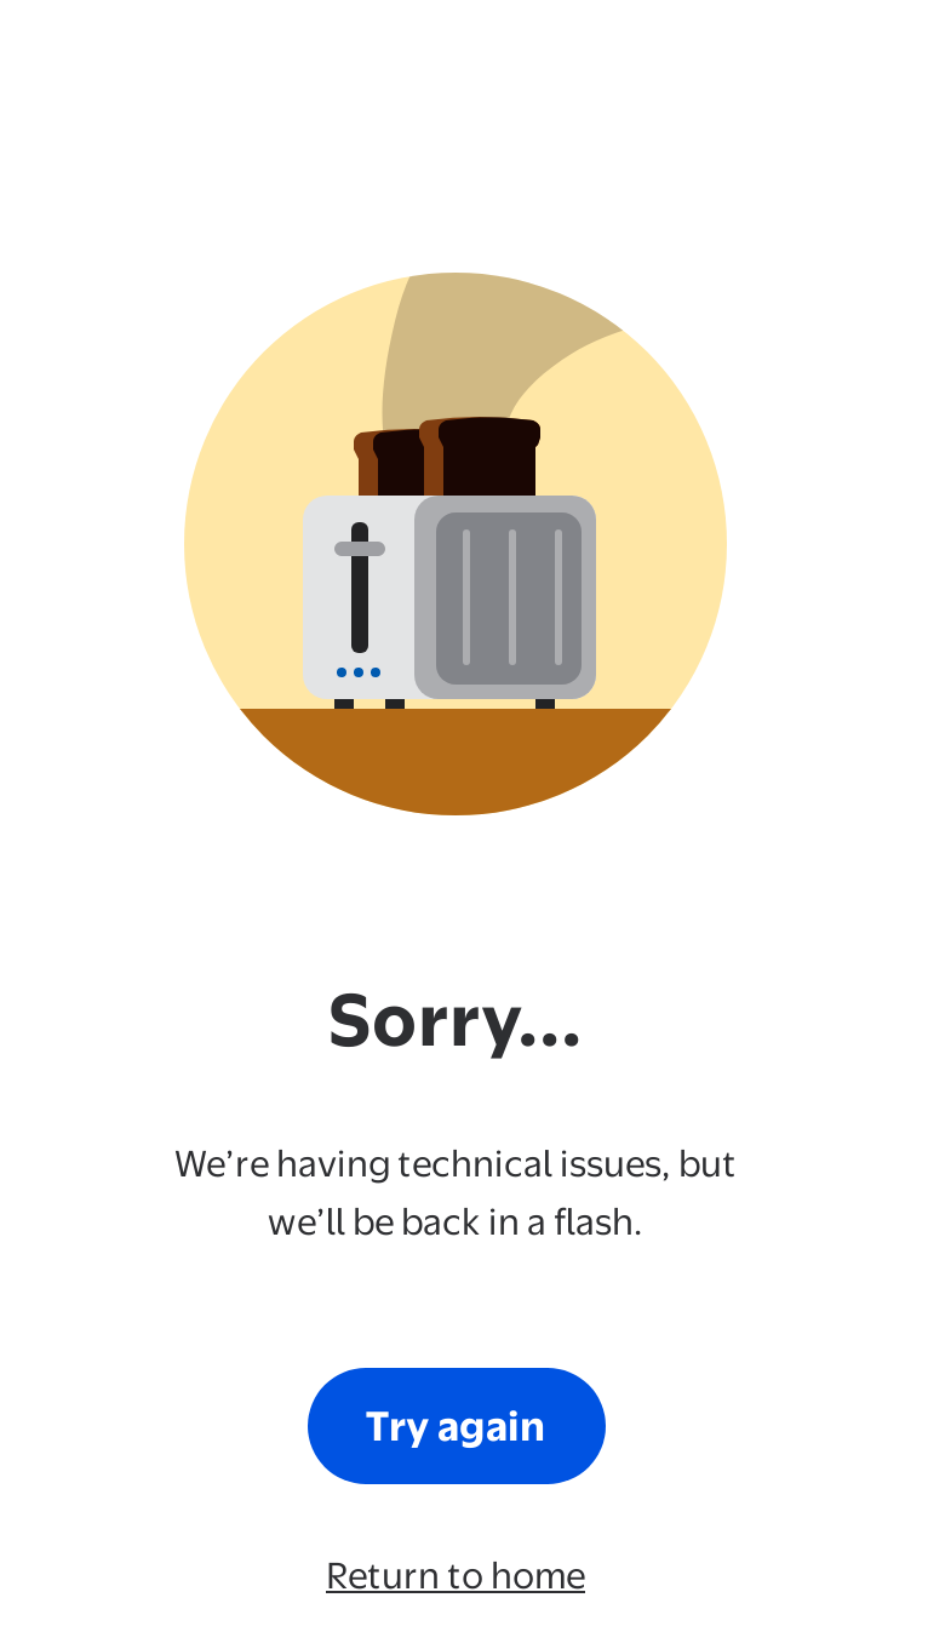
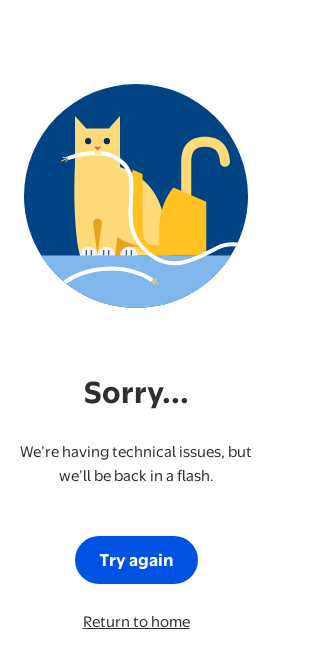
- [image]
+ [image]
